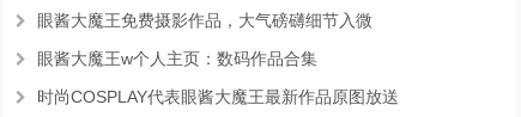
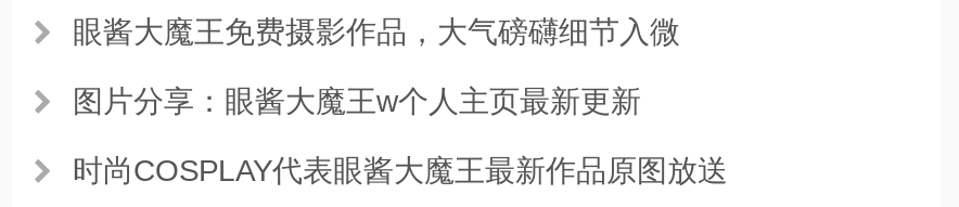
- 眼酱大魔王w个人主页：数码作品合集
+ 图片分享：眼酱大魔王w个人主页最新更新
